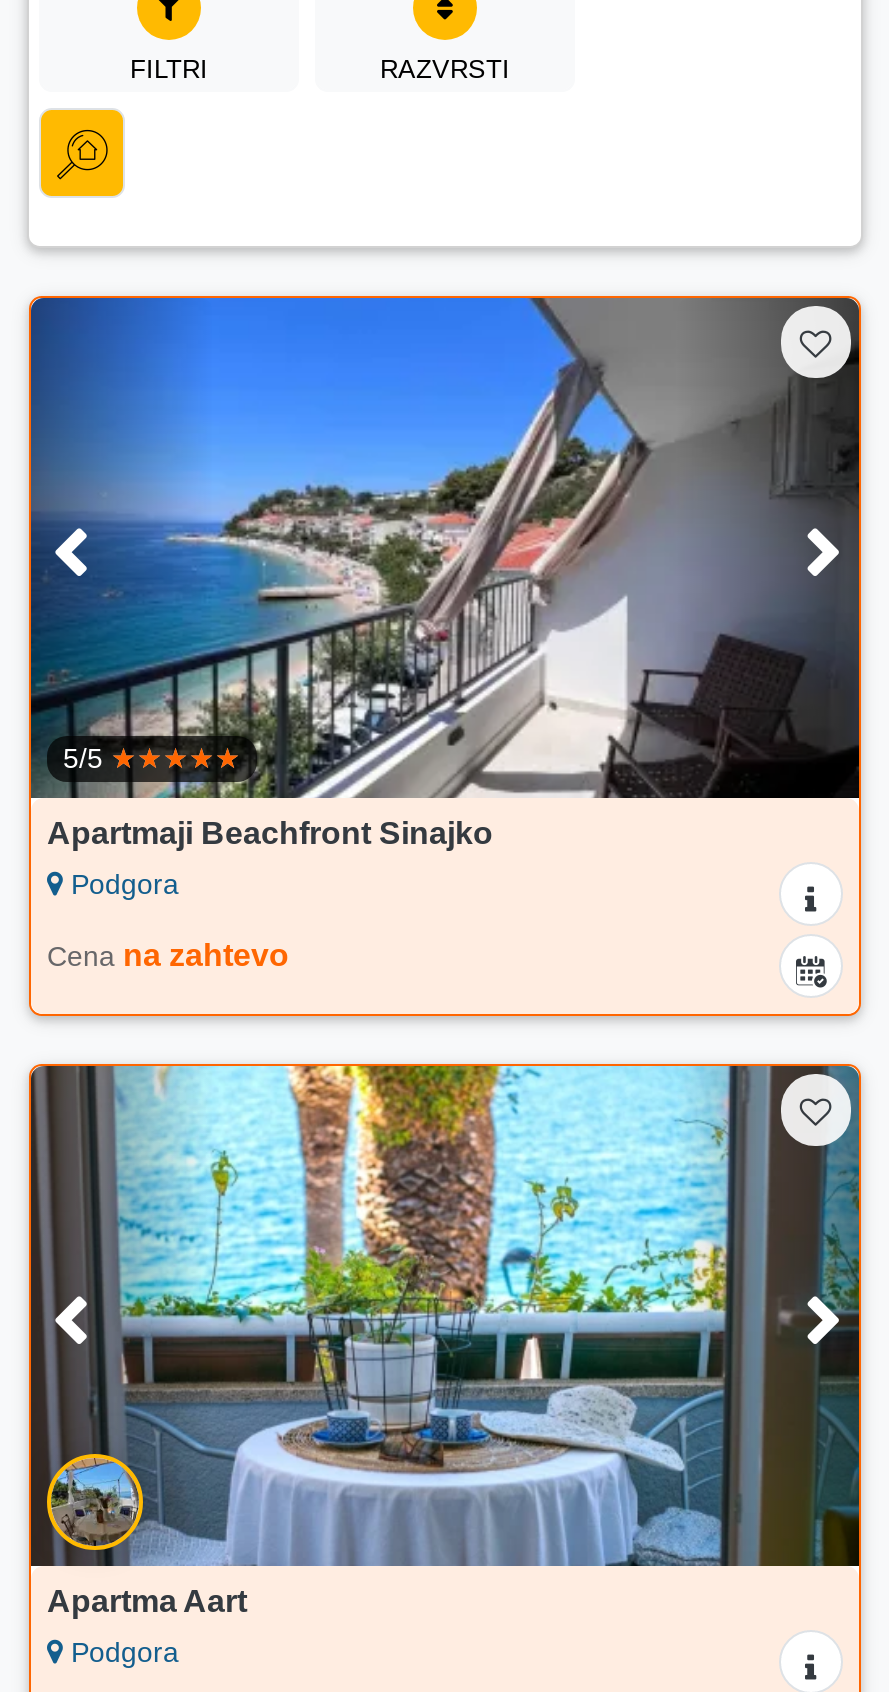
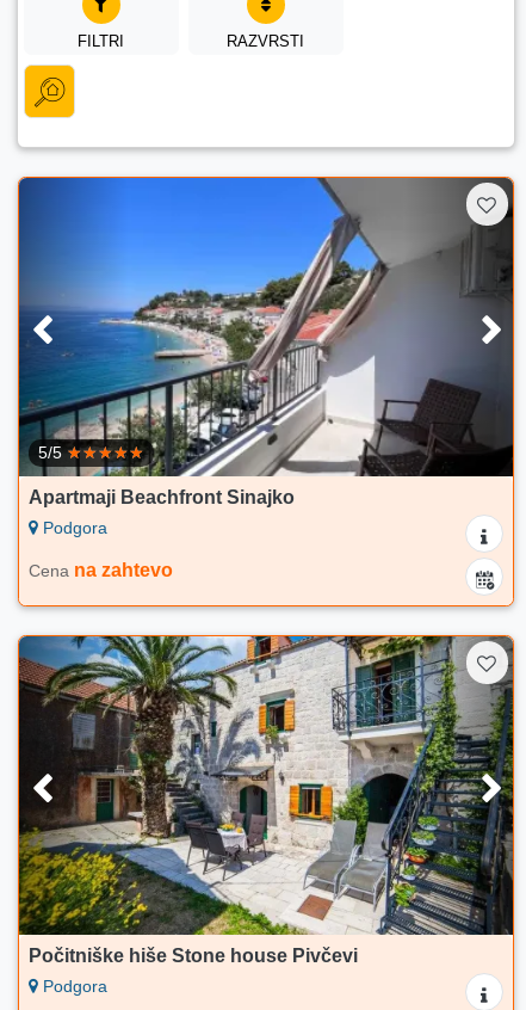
- [image]
- Apartma Aart
+ [image]
+ Počitniške hiše Stone house Pivčevi
